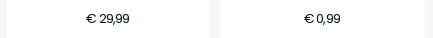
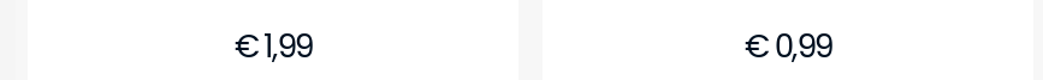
- € 29,99
+ € 1,99
